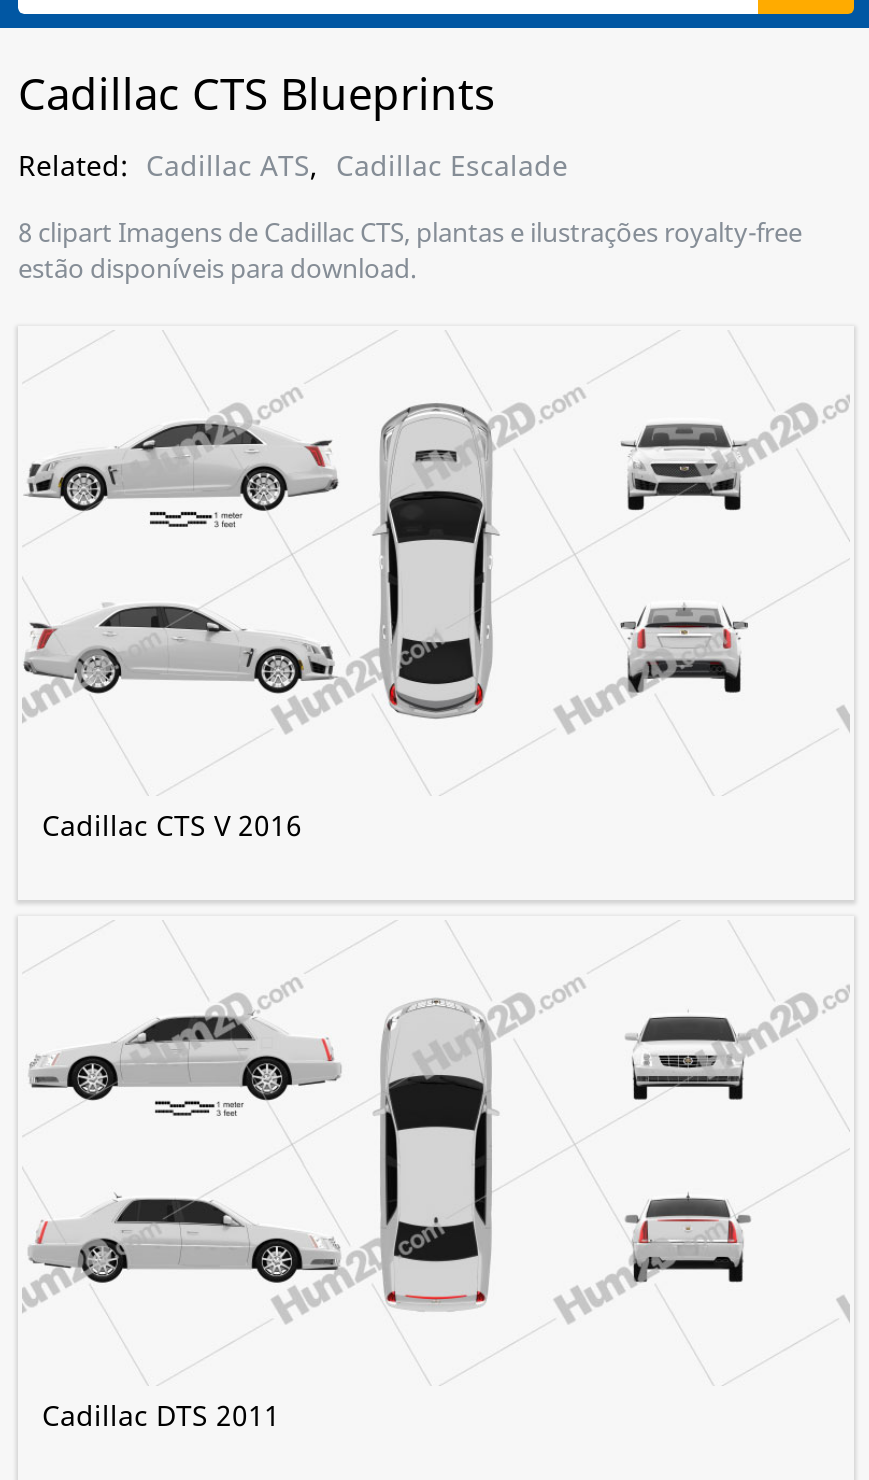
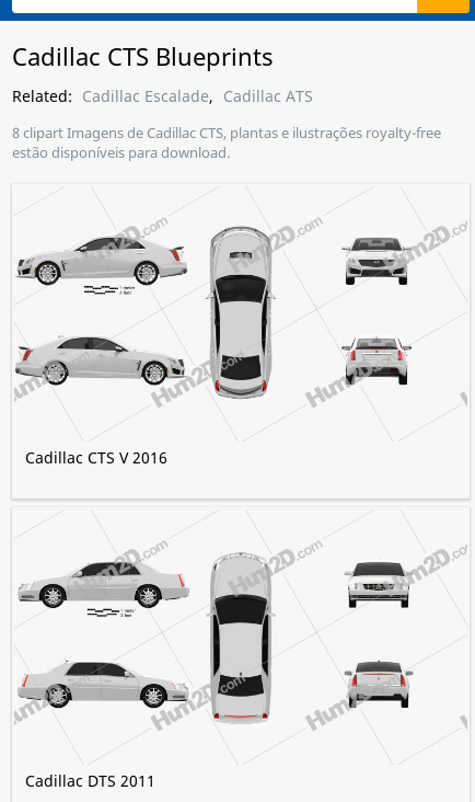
- Related: Cadillac ATS, Cadillac Escalade
+ Related: Cadillac Escalade, Cadillac ATS
